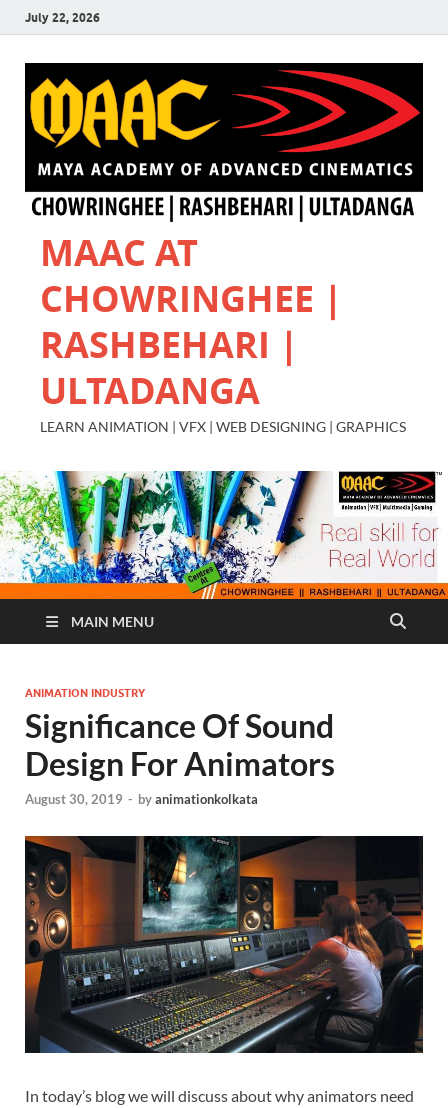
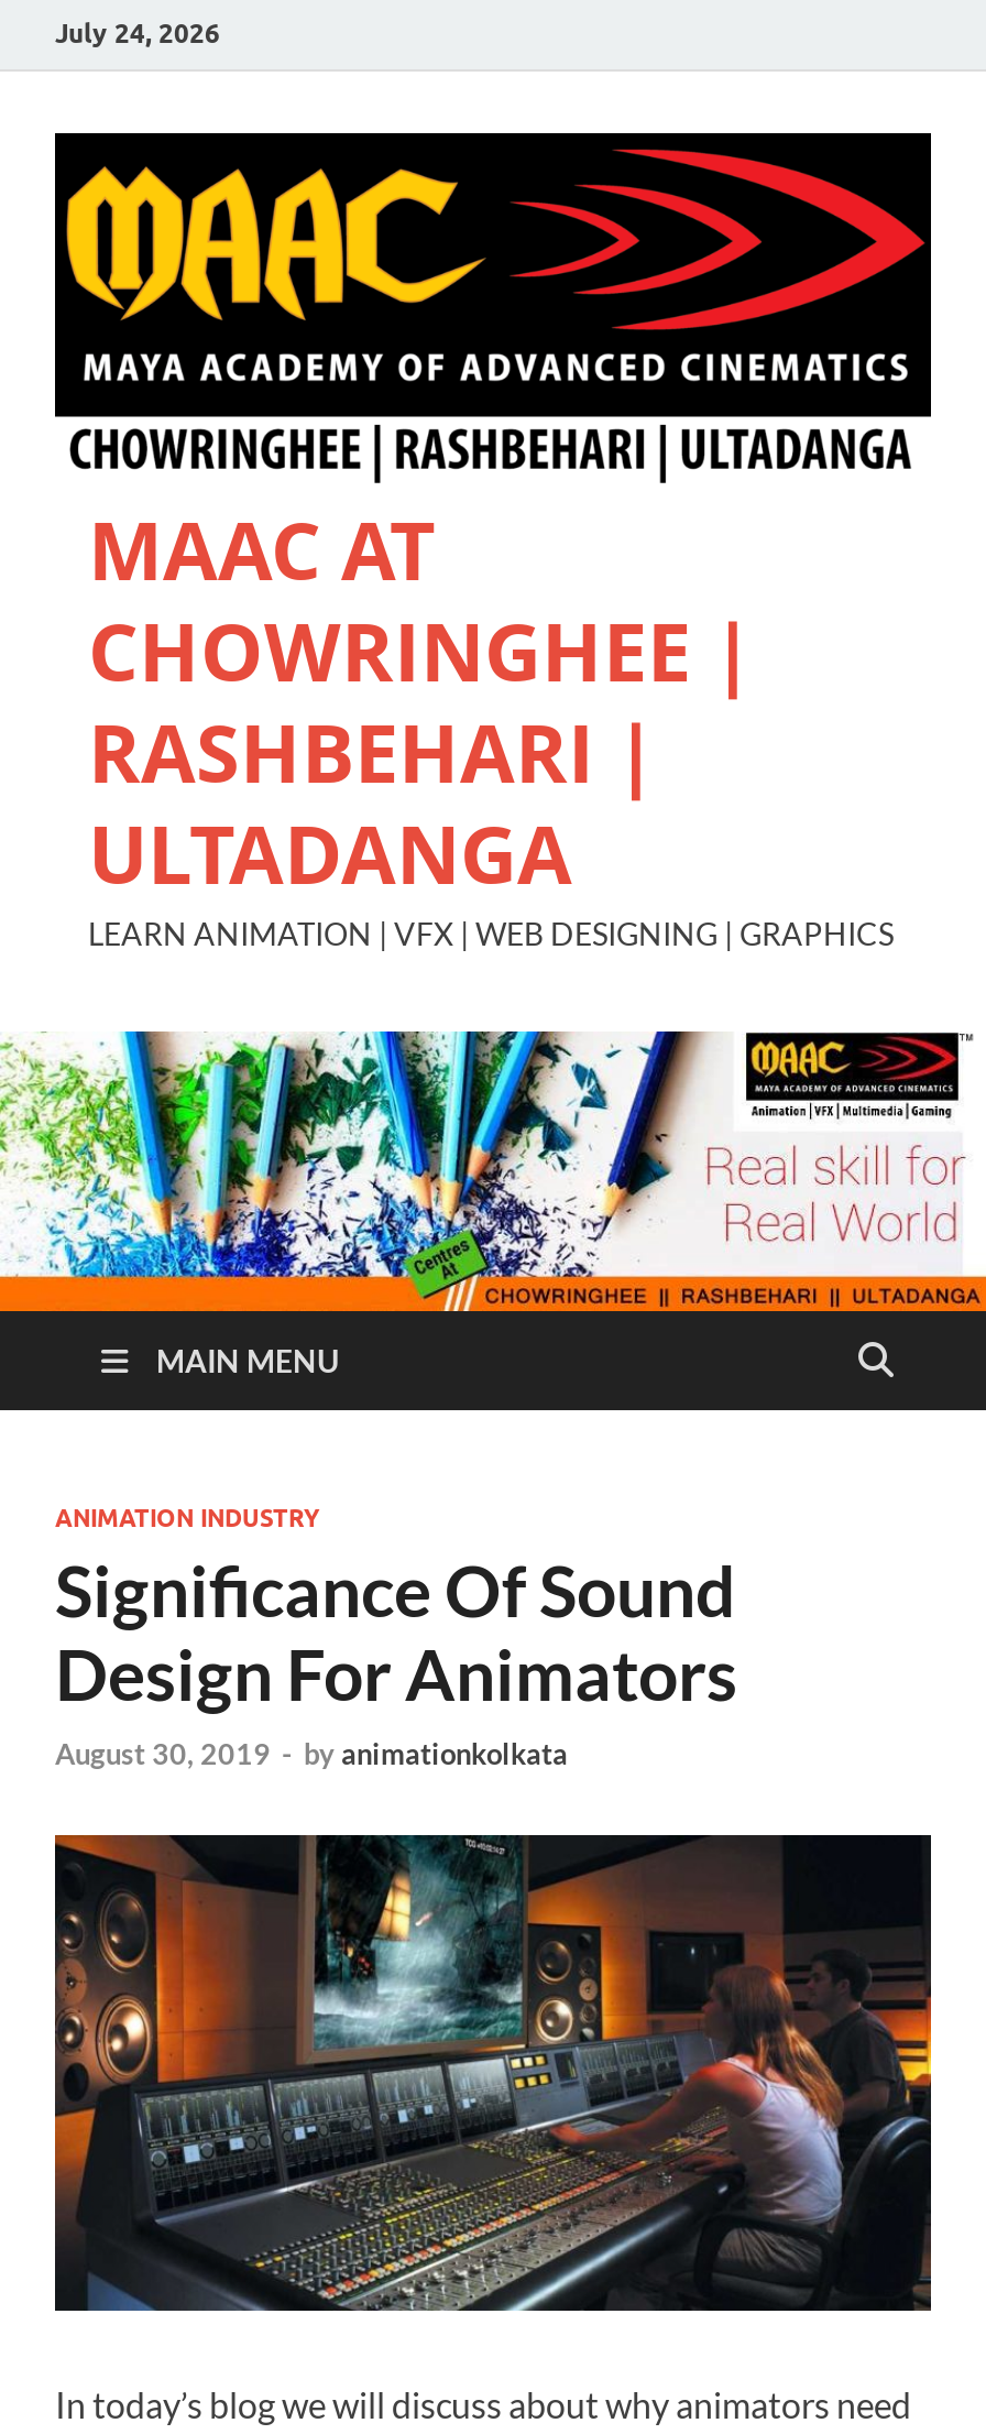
- July 22, 2026
+ July 24, 2026
